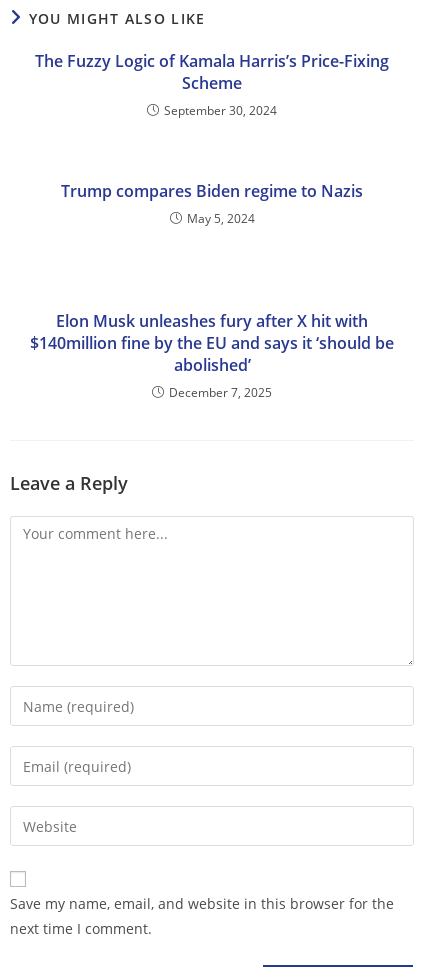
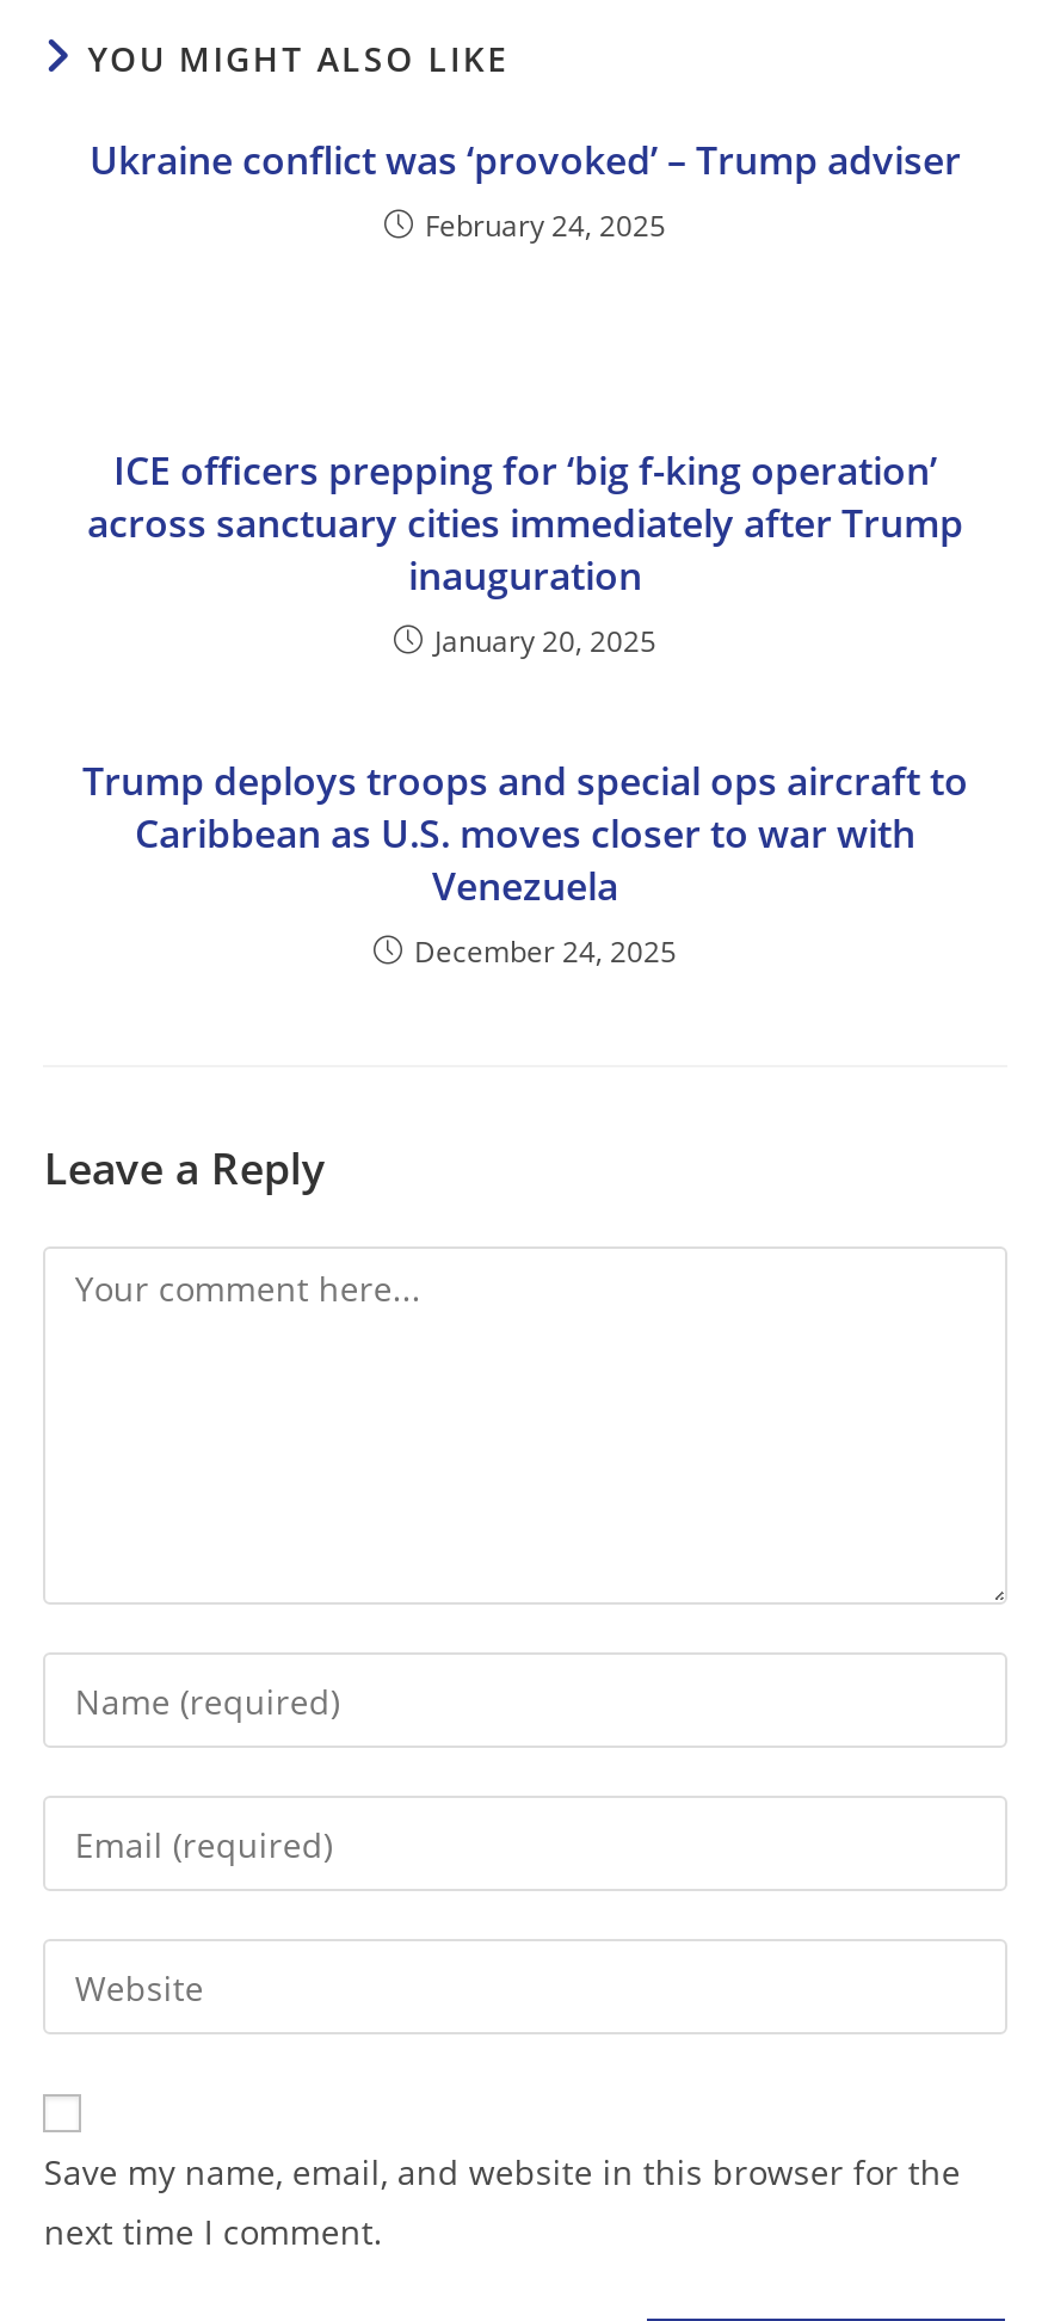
- The Fuzzy Logic of Kamala Harris’s Price-Fixing
- Scheme
- September 30, 2024
+ Ukraine conflict was ‘provoked’ – Trump adviser
+ February 24, 2025

- Trump compares Biden regime to Nazis
- May 5, 2024
+ ICE officers prepping for ‘big f-king operation’
+ across sanctuary cities immediately after Trump
+ inauguration
+ January 20, 2025

- Elon Musk unleashes fury after X hit with
- $140million fine by the EU and says it ‘should be
- abolished’
- December 7, 2025
+ Trump deploys troops and special ops aircraft to
+ Caribbean as U.S. moves closer to war with
+ Venezuela
+ December 24, 2025
